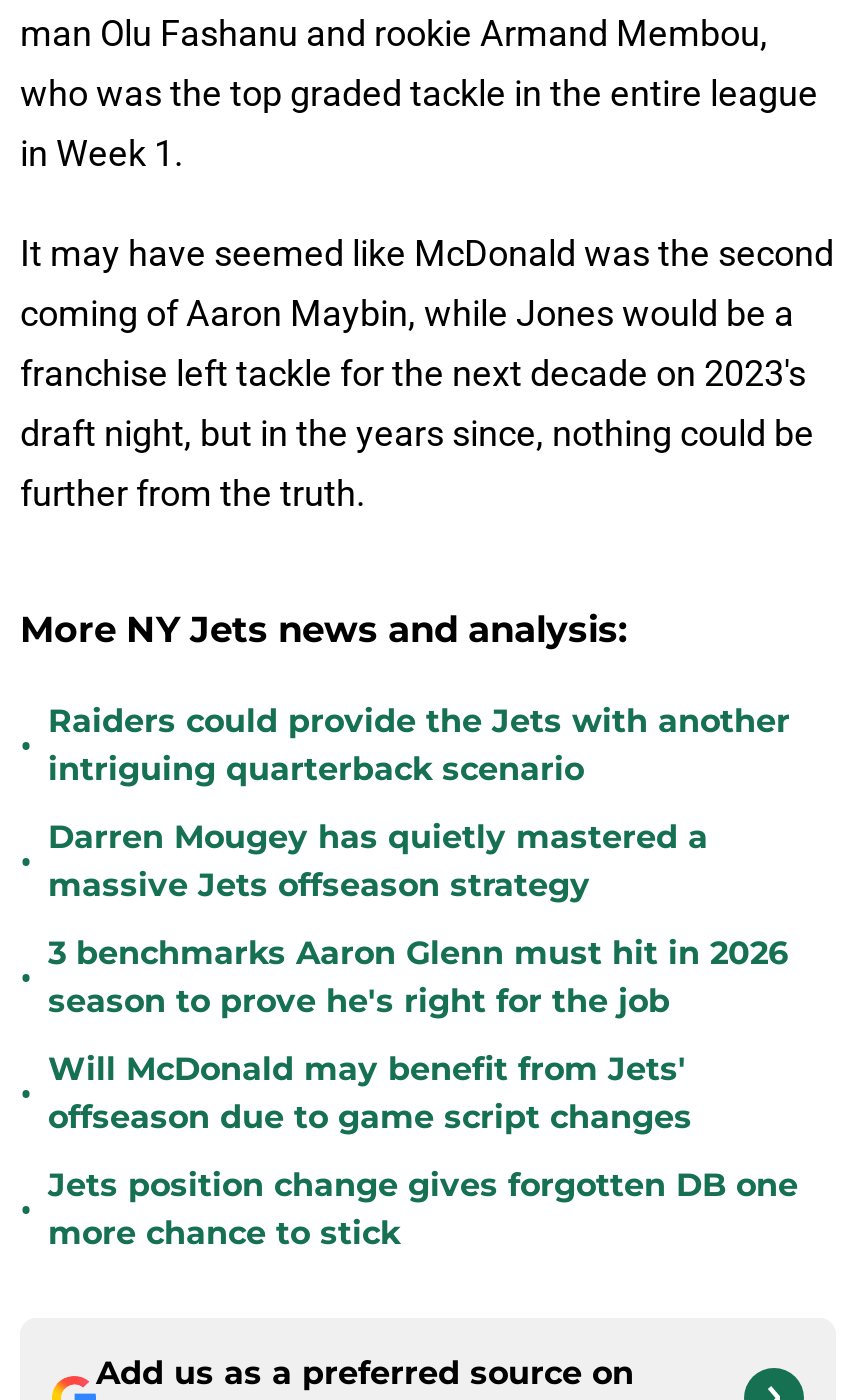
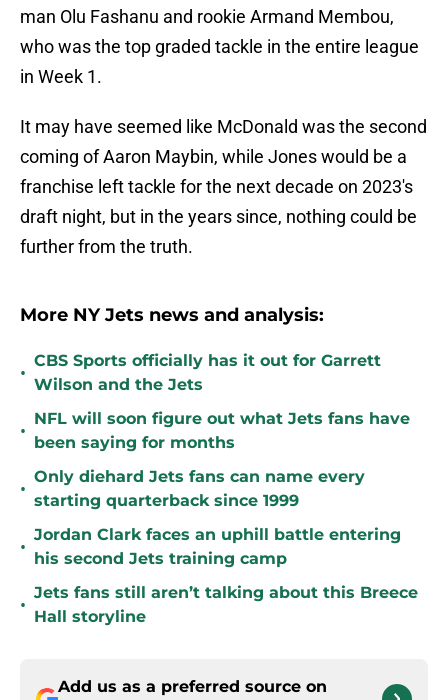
- Raiders could provide the Jets with another
- intriguing quarterback scenario
+ CBS Sports officially has it out for Garrett
+ Wilson and the Jets

- Darren Mougey has quietly mastered a
- massive Jets offseason strategy
+ NFL will soon figure out what Jets fans have
+ been saying for months

- 3 benchmarks Aaron Glenn must hit in 2026
- season to prove he's right for the job
+ Only diehard Jets fans can name every
+ starting quarterback since 1999

- Will McDonald may benefit from Jets'
- offseason due to game script changes
+ Jordan Clark faces an uphill battle entering
+ his second Jets training camp

- Jets position change gives forgotten DB one
- more chance to stick
+ Jets fans still aren’t talking about this Breece
+ Hall storyline
